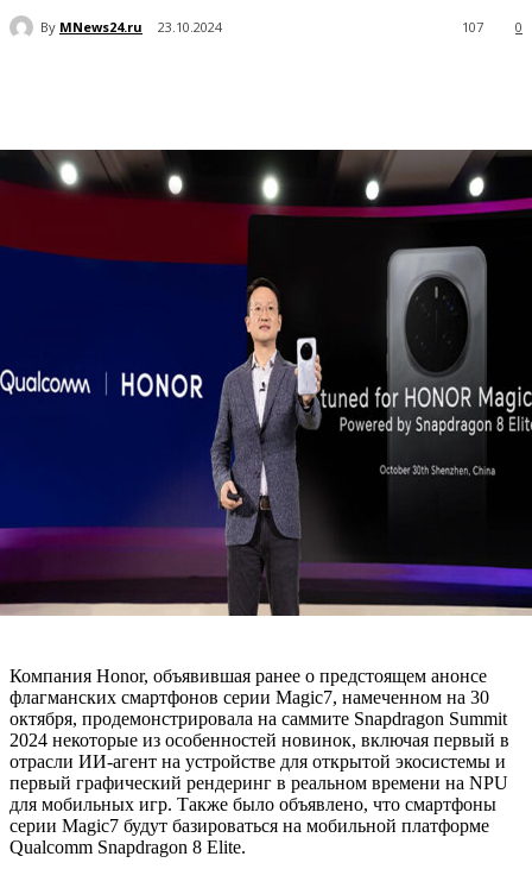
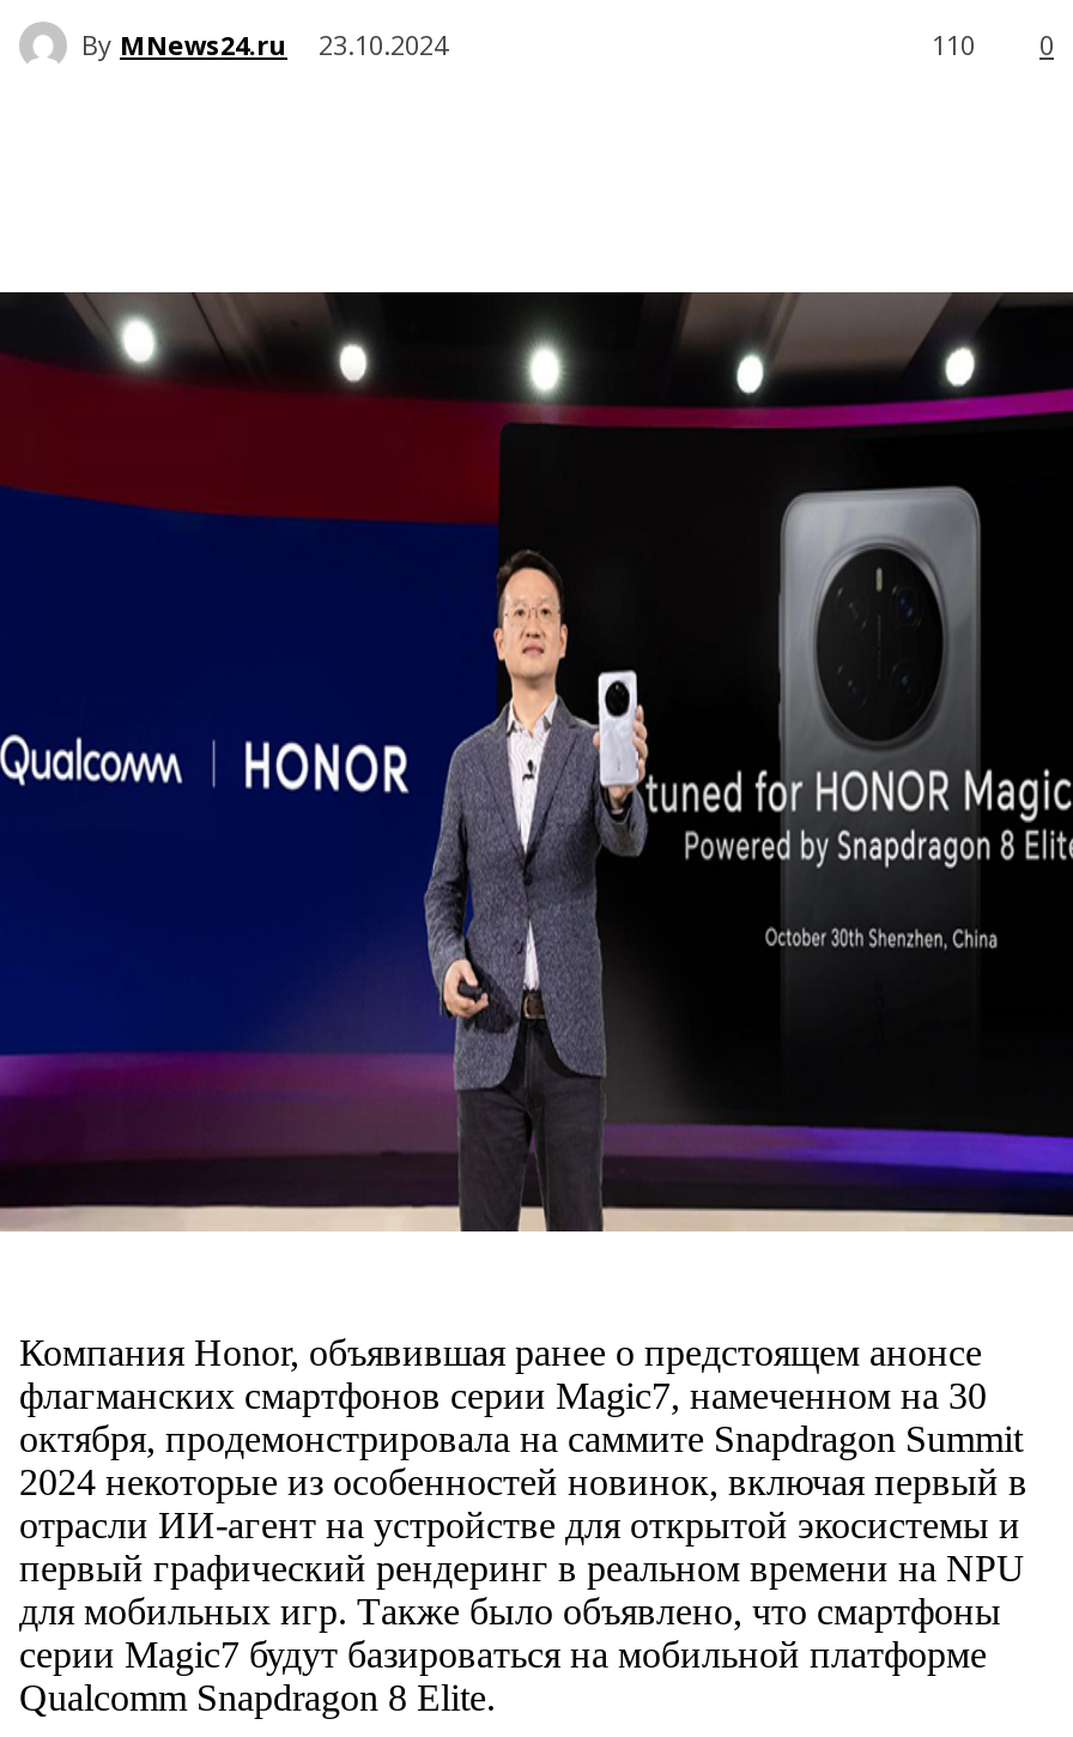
- 107 0
+ 110 0
